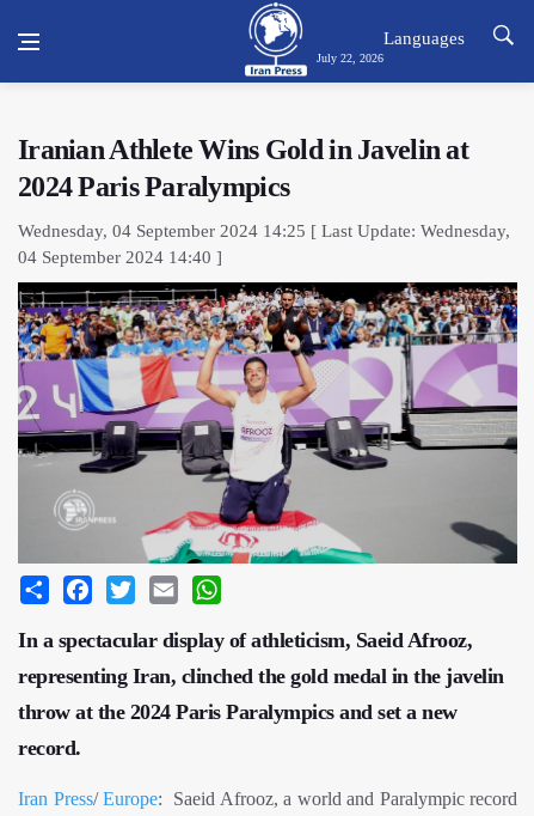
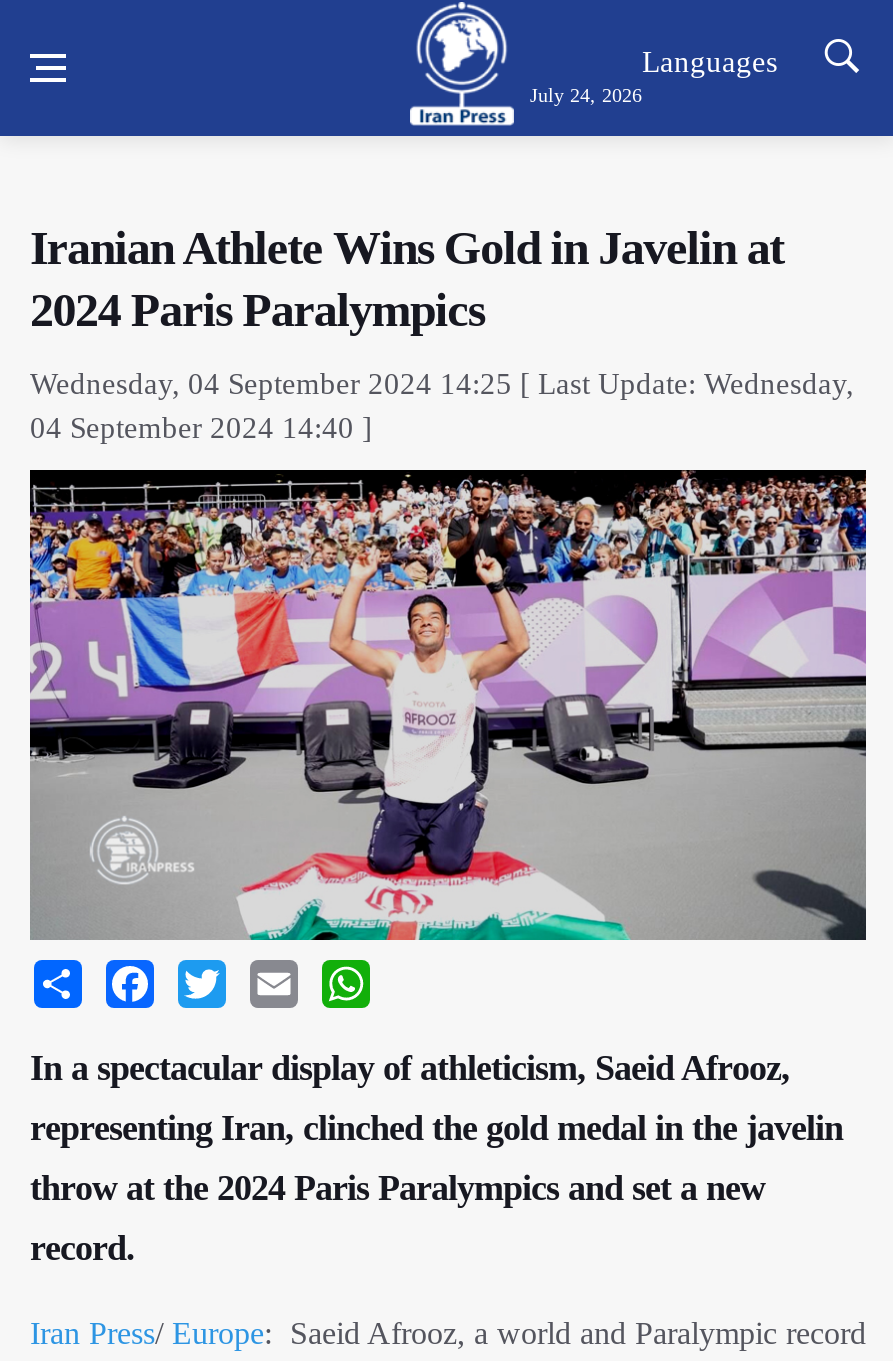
- July 22, 2026
+ July 24, 2026
